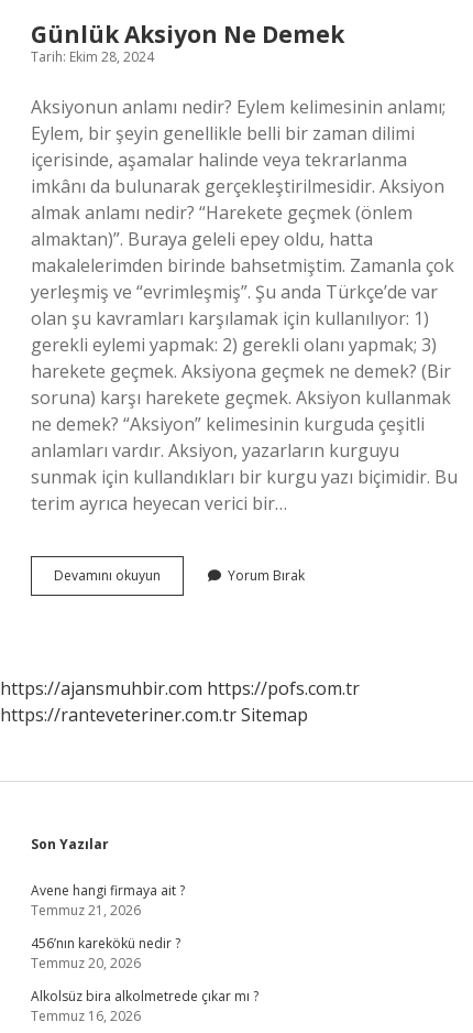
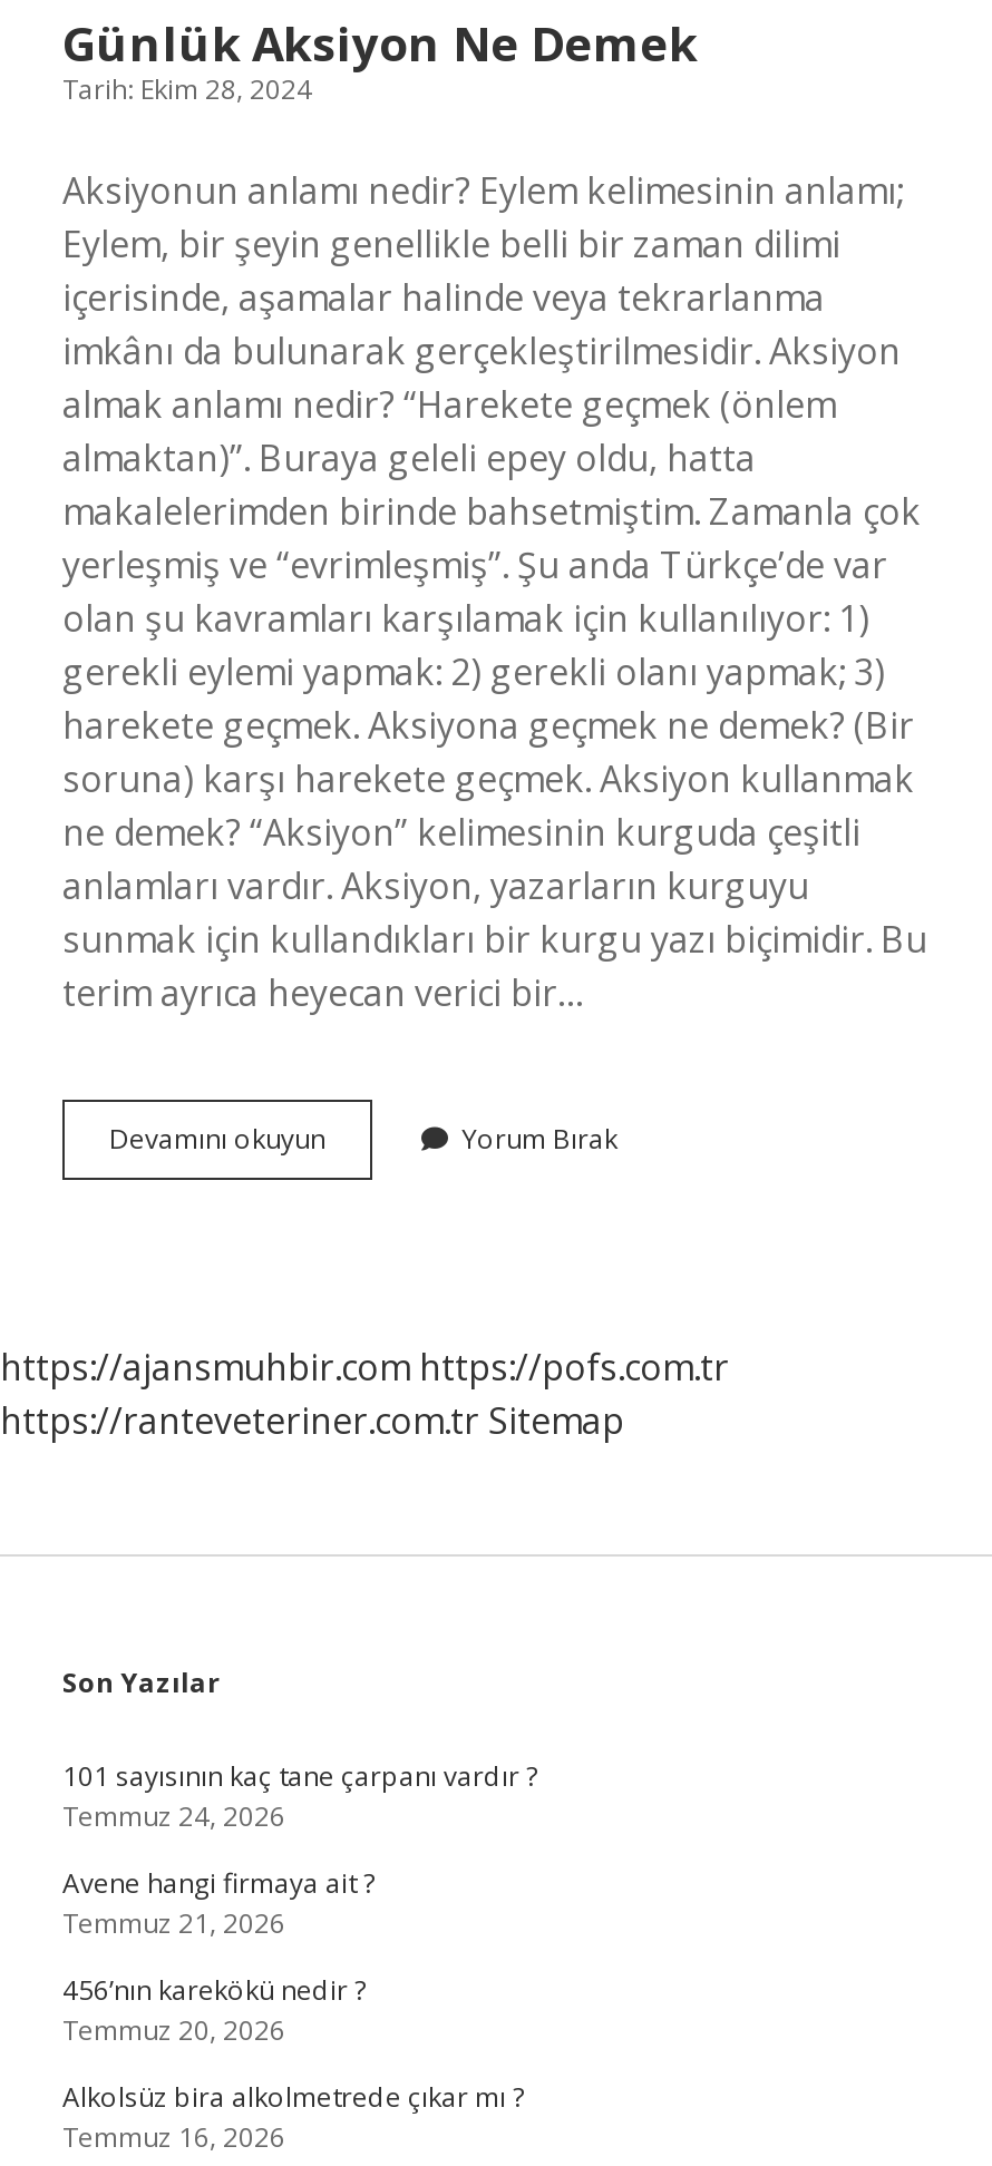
+ 101 sayısının kaç tane çarpanı vardır ?
+ Temmuz 24, 2026
